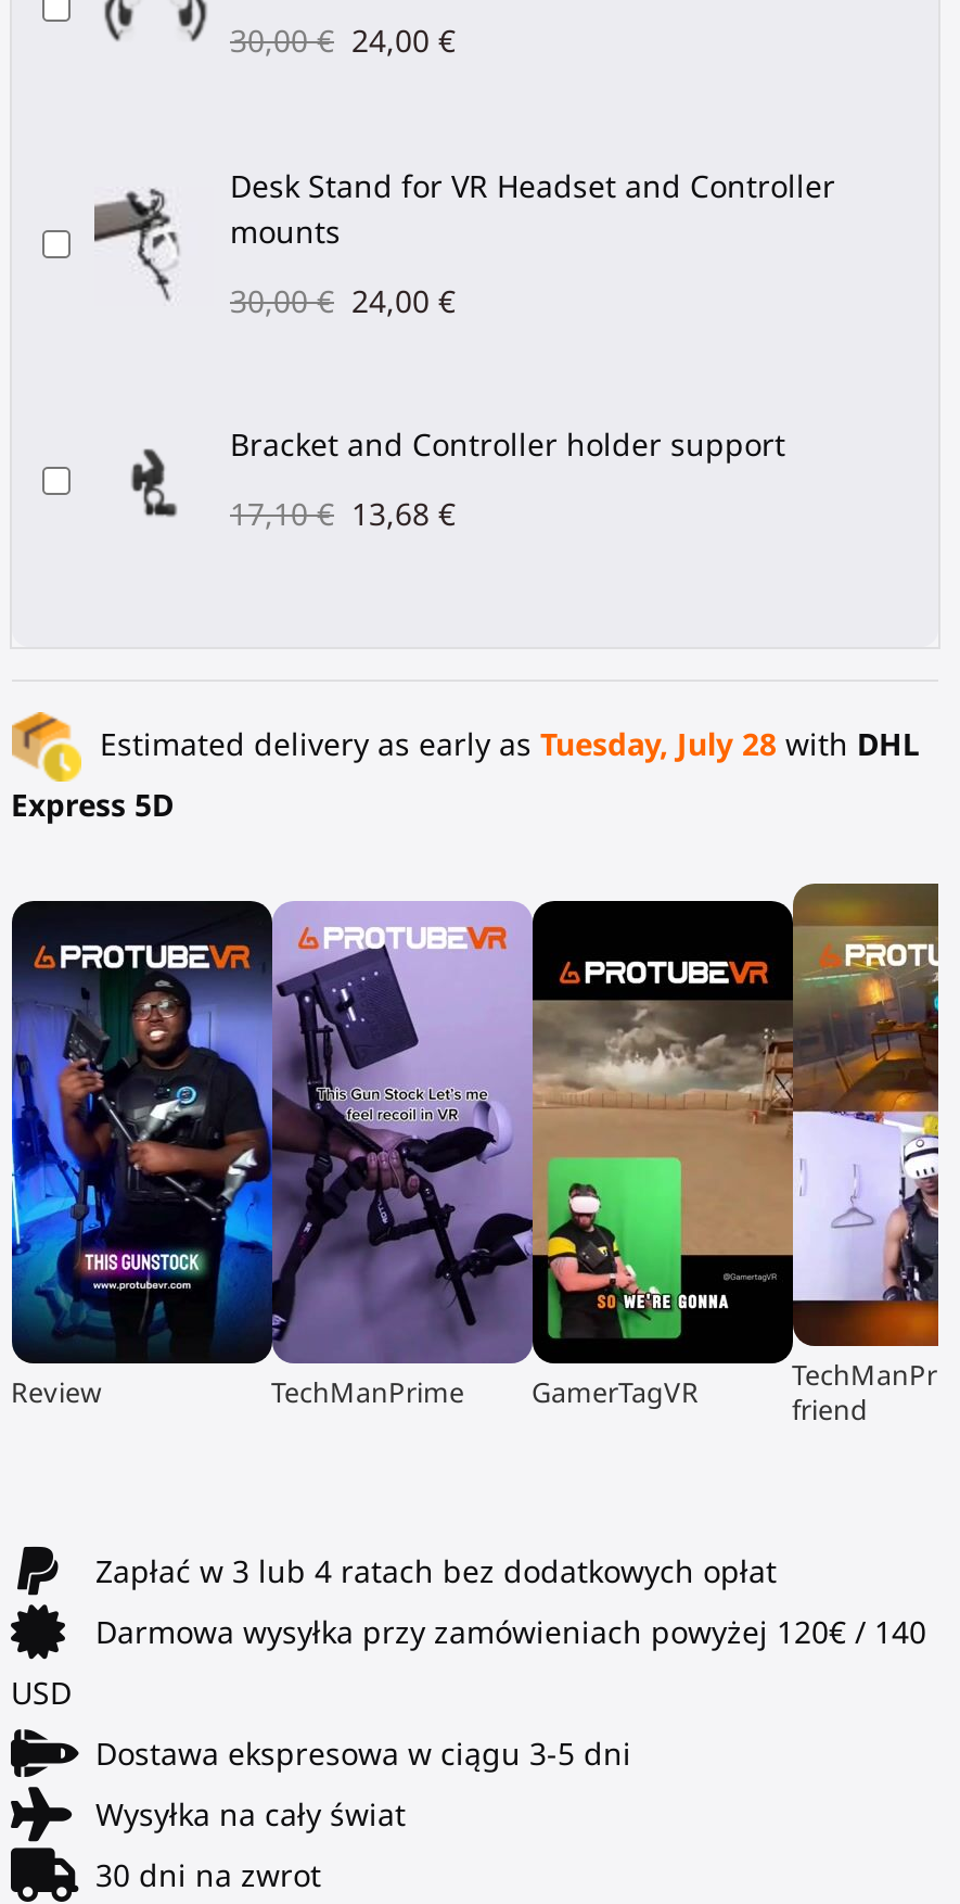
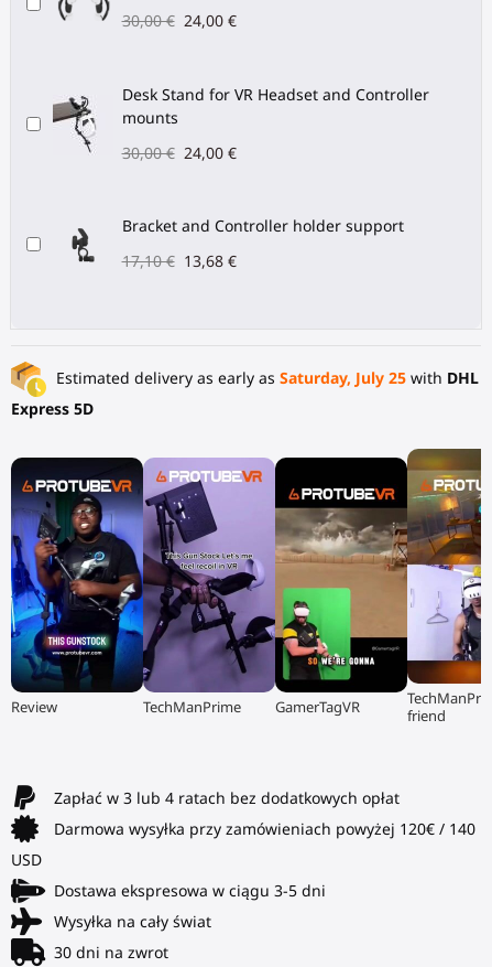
- Estimated delivery as early as Tuesday, July 28 with DHL
+ Estimated delivery as early as Saturday, July 25 with DHL
